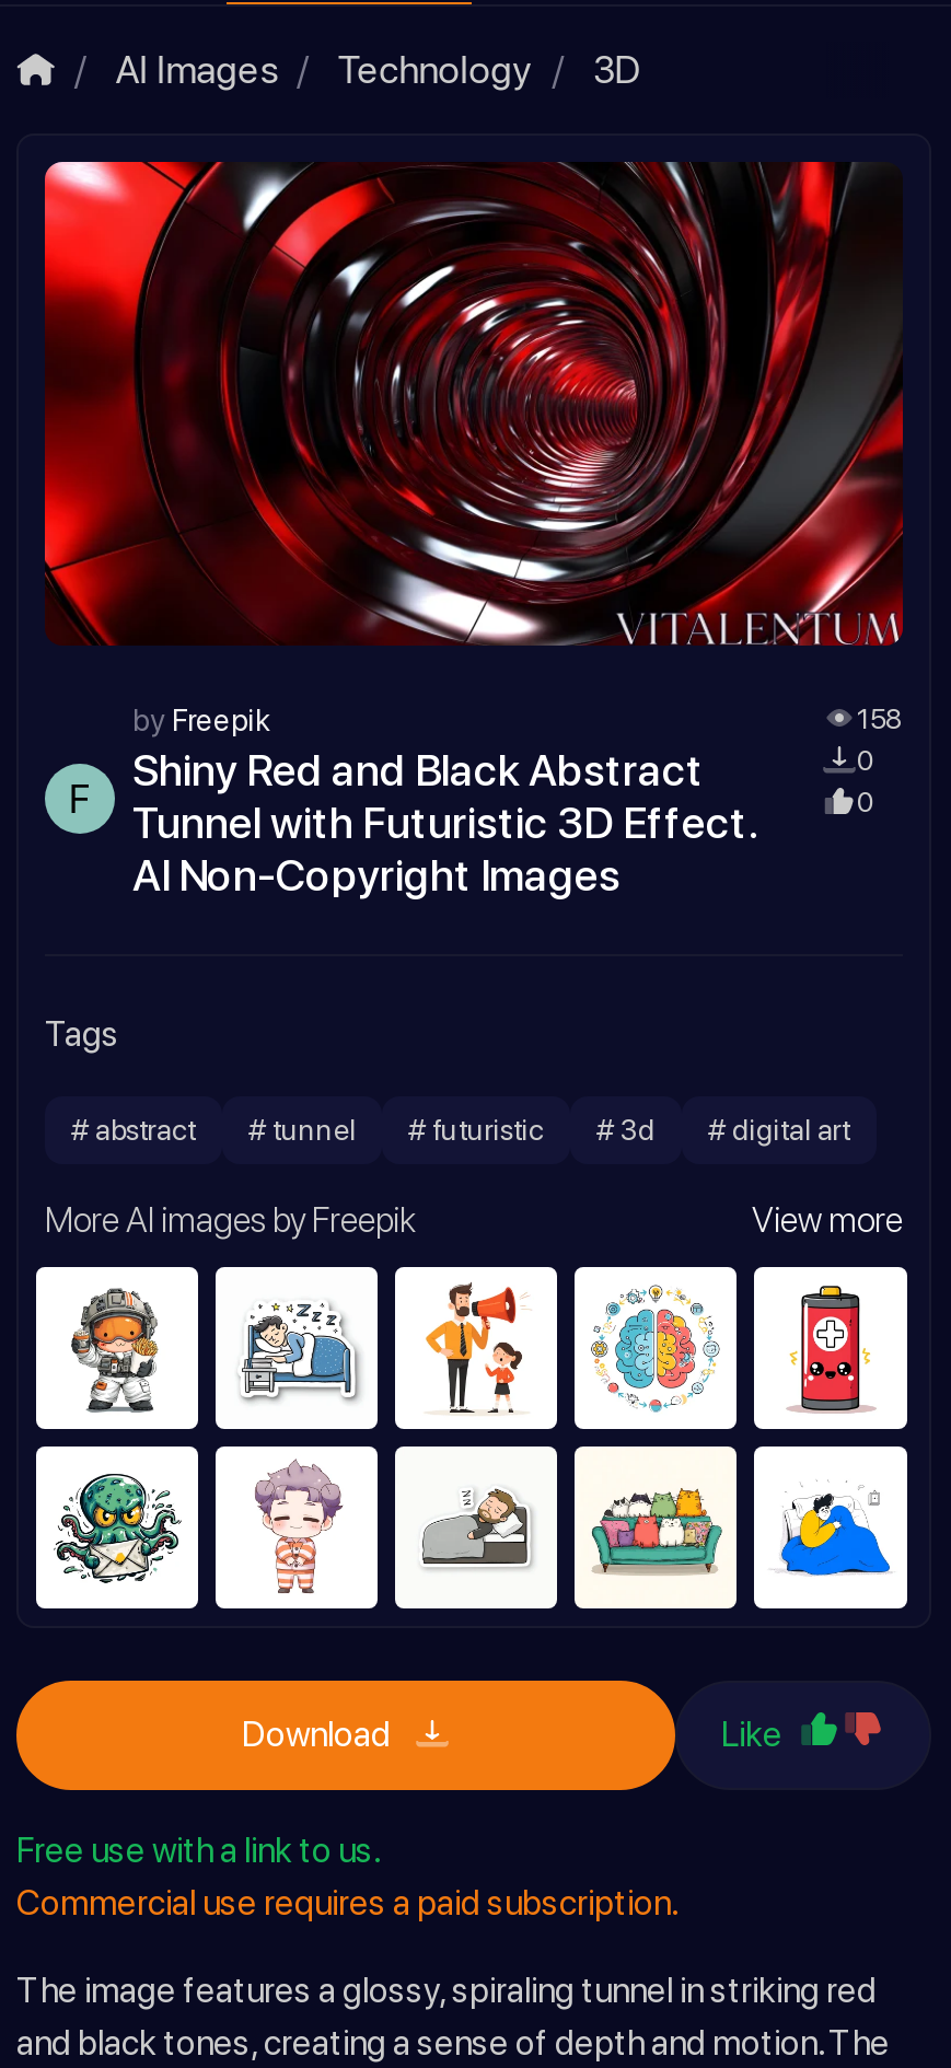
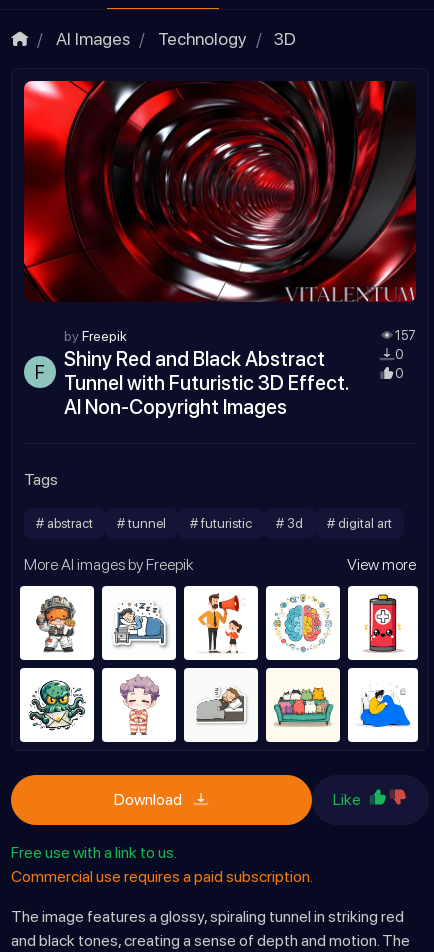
- 158
+ 157
